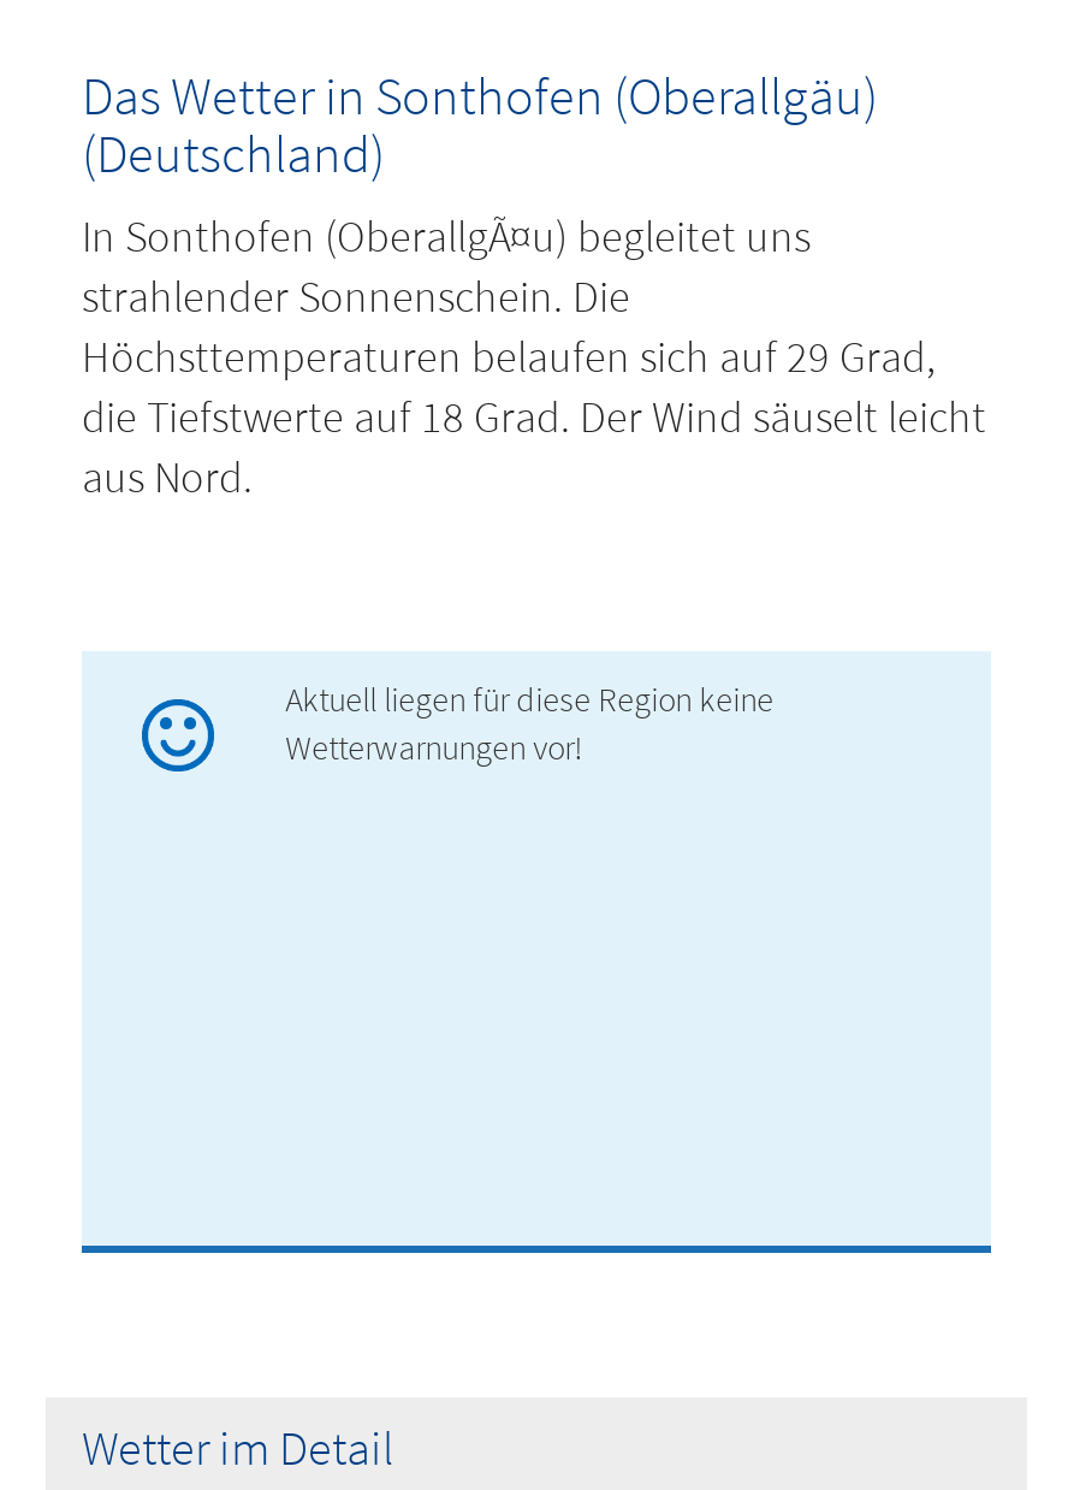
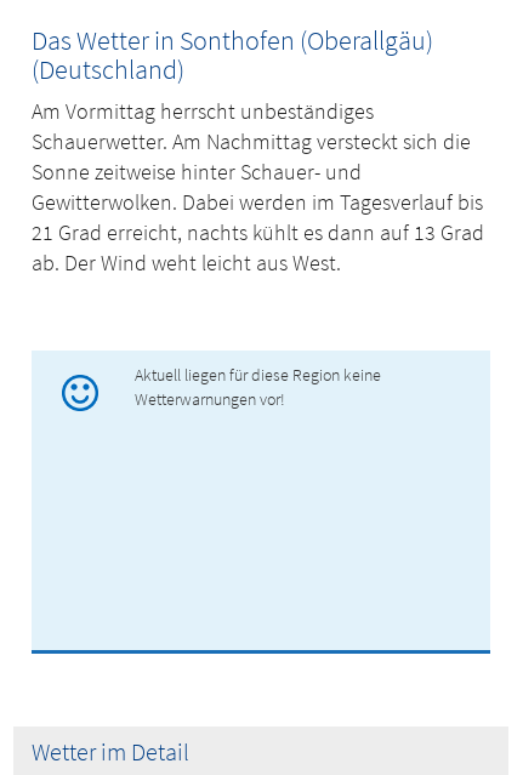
- In Sonthofen (OberallgÃ¤u) begleitet uns
- strahlender Sonnenschein. Die
- Höchsttemperaturen belaufen sich auf 29 Grad,
- die Tiefstwerte auf 18 Grad. Der Wind säuselt leicht
- aus Nord.
+ Am Vormittag herrscht unbeständiges
+ Schauerwetter. Am Nachmittag versteckt sich die
+ Sonne zeitweise hinter Schauer- und
+ Gewitterwolken. Dabei werden im Tagesverlauf bis
+ 21 Grad erreicht, nachts kühlt es dann auf 13 Grad
+ ab. Der Wind weht leicht aus West.
